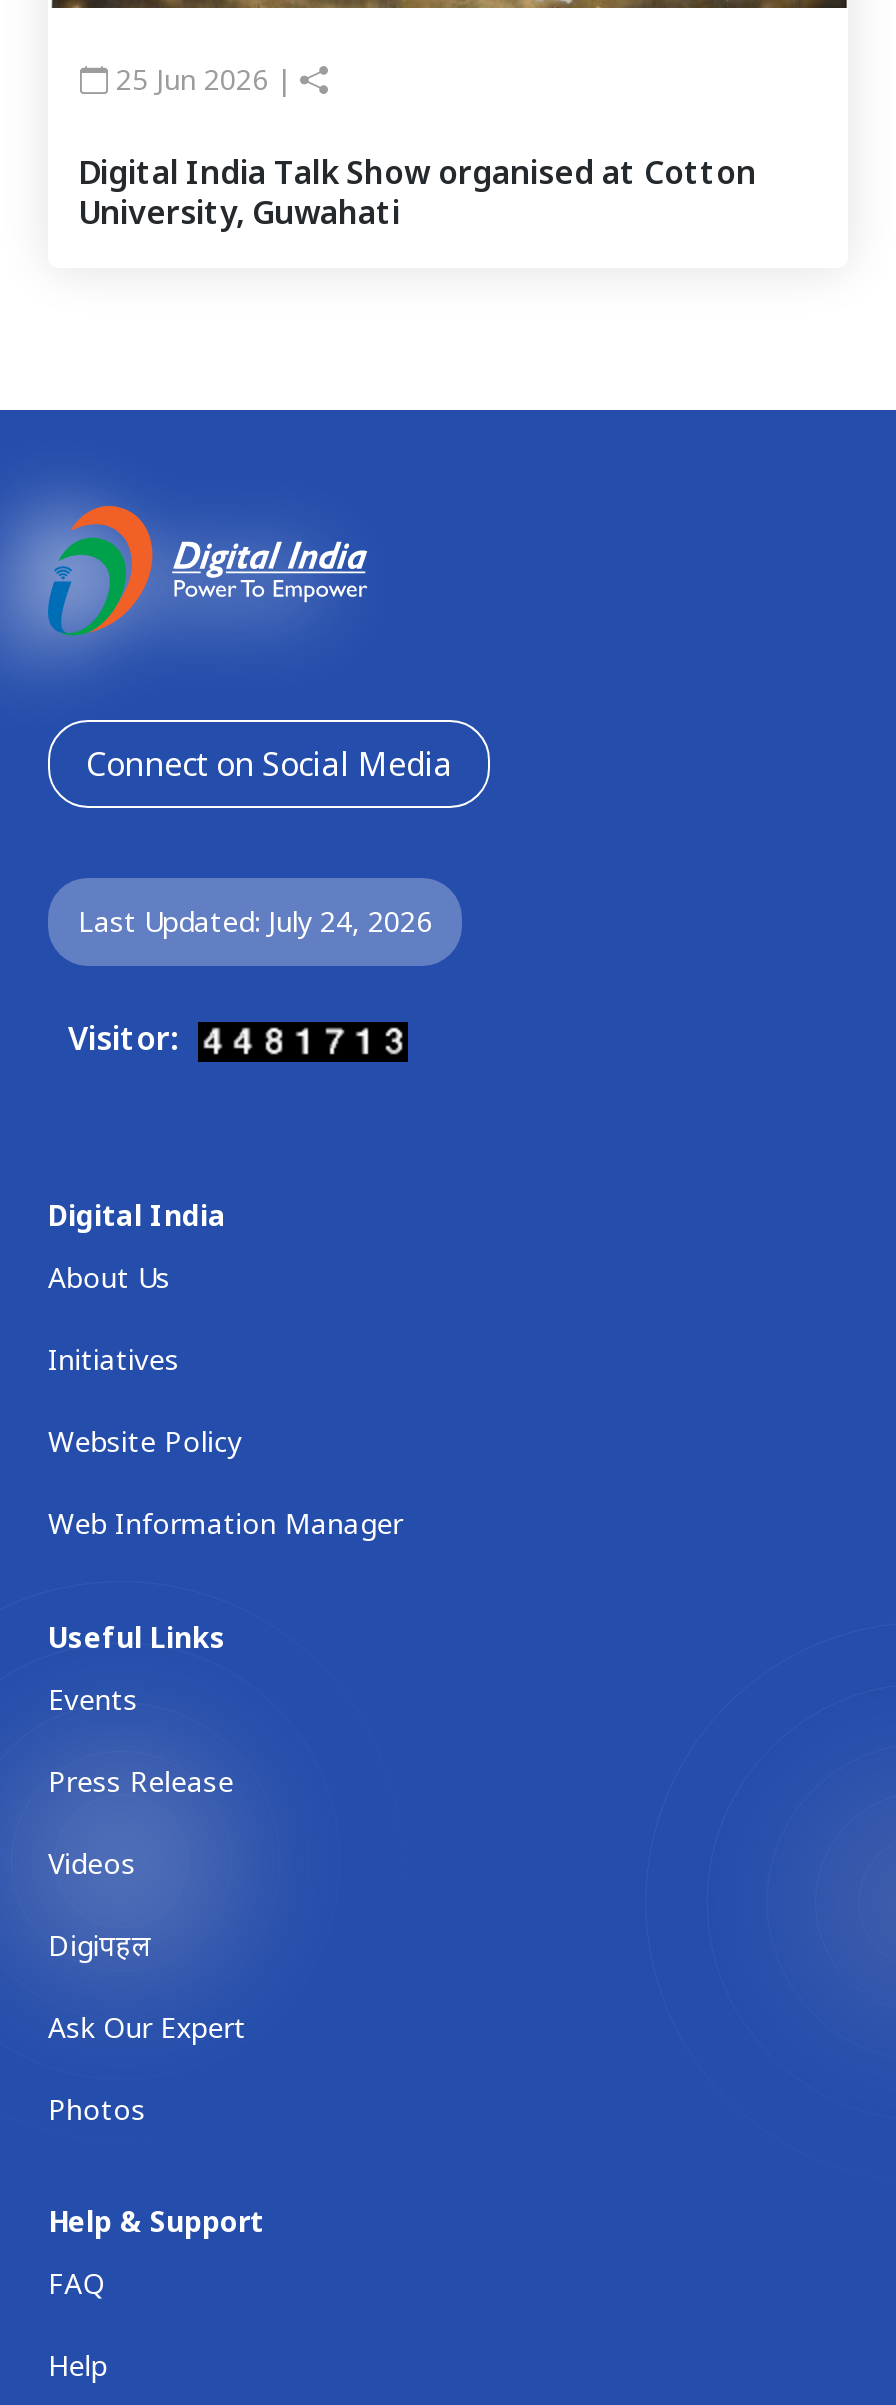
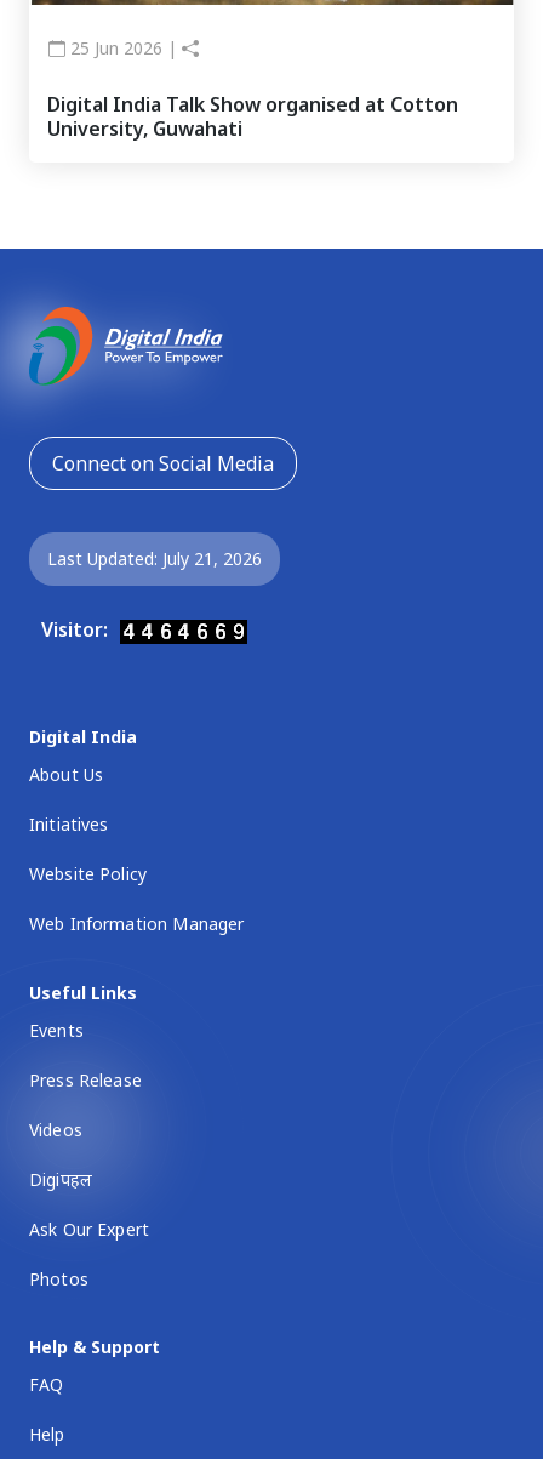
- Last Updated: July 24, 2026
+ Last Updated: July 21, 2026
